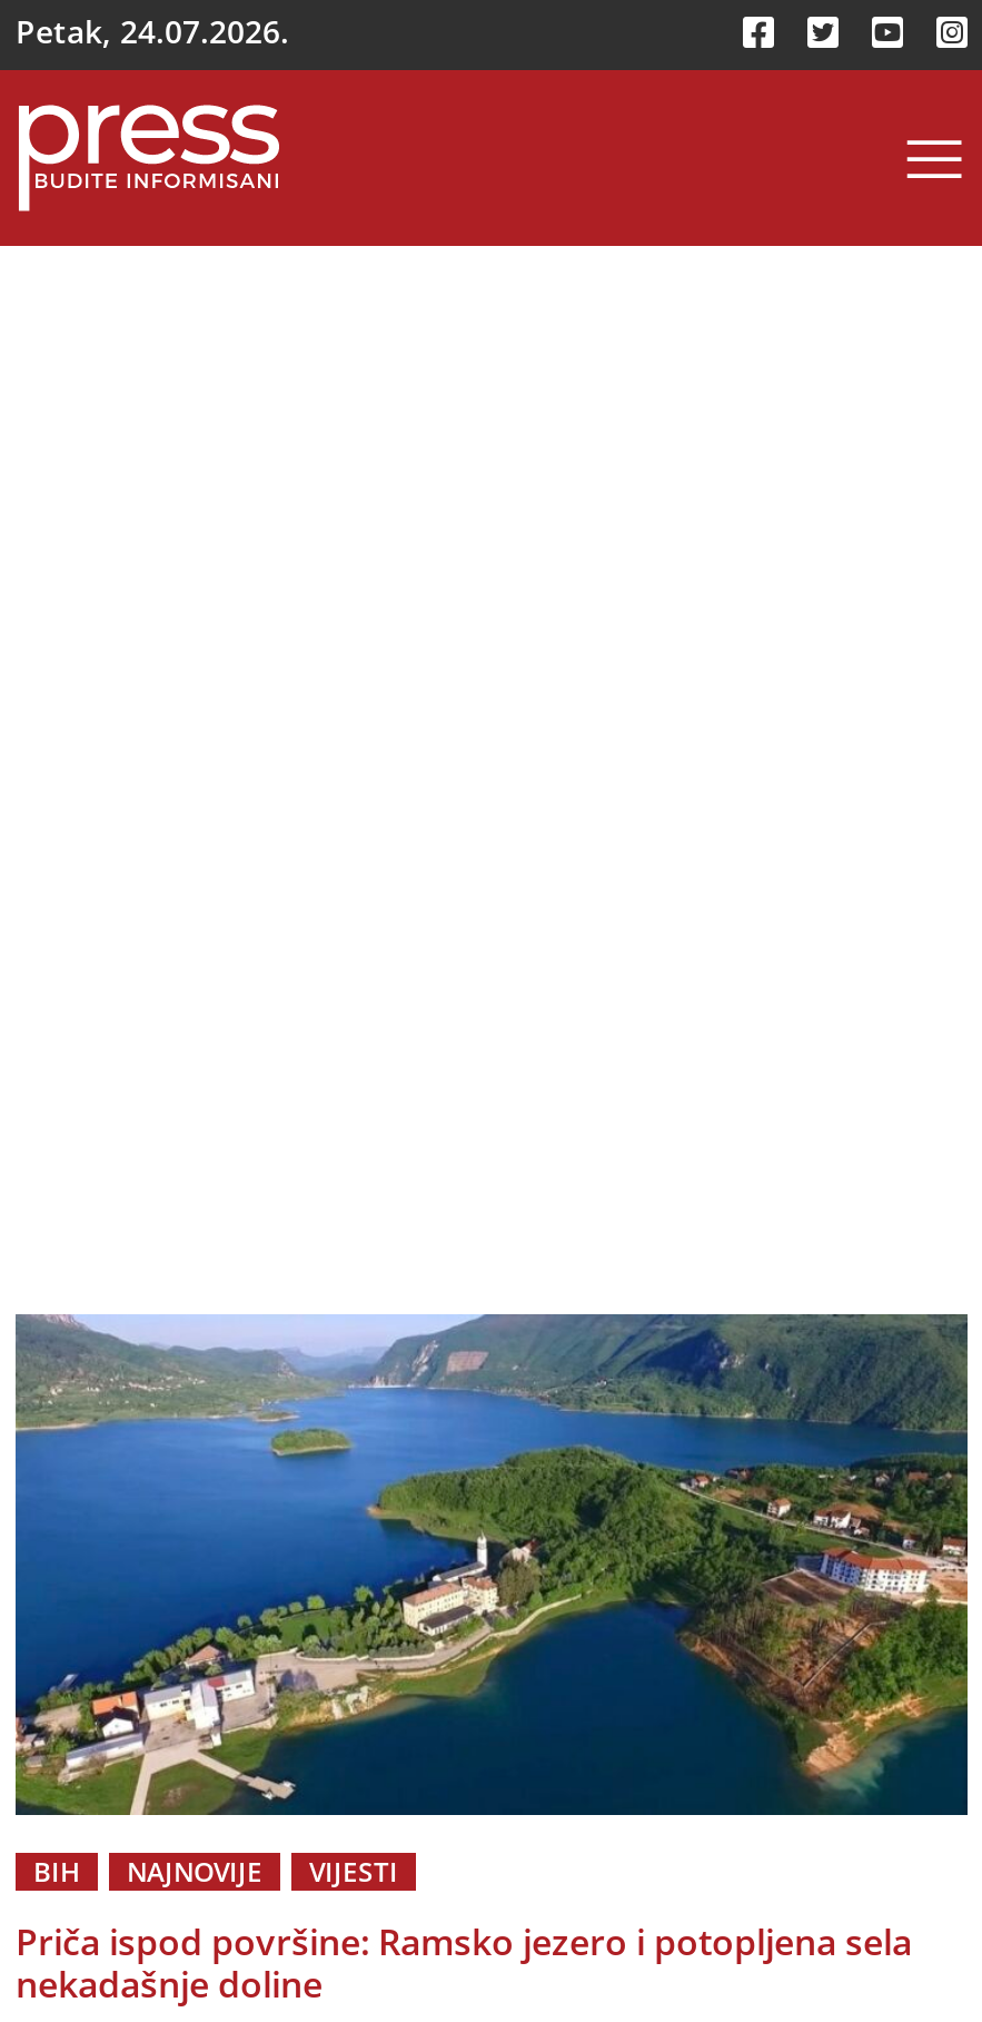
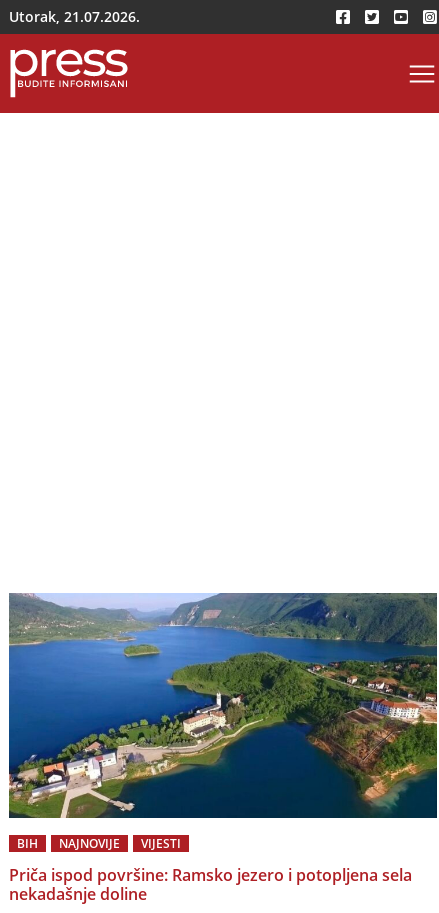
- Petak, 24.07.2026.
+ Utorak, 21.07.2026.
